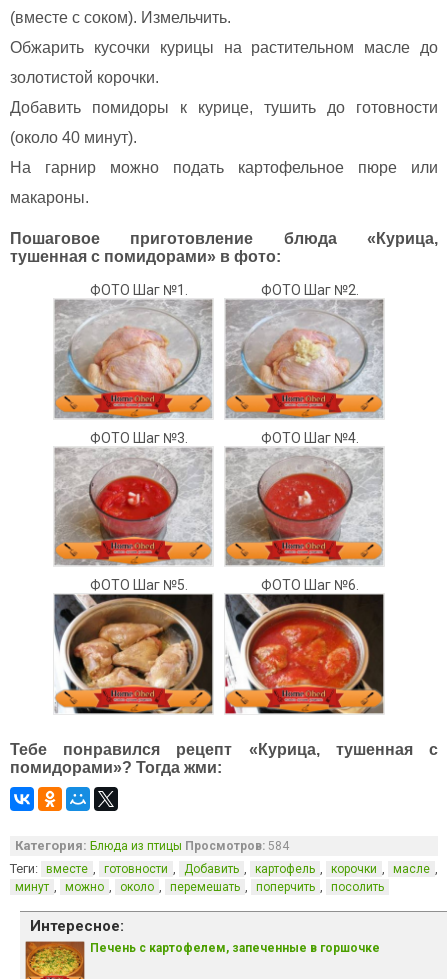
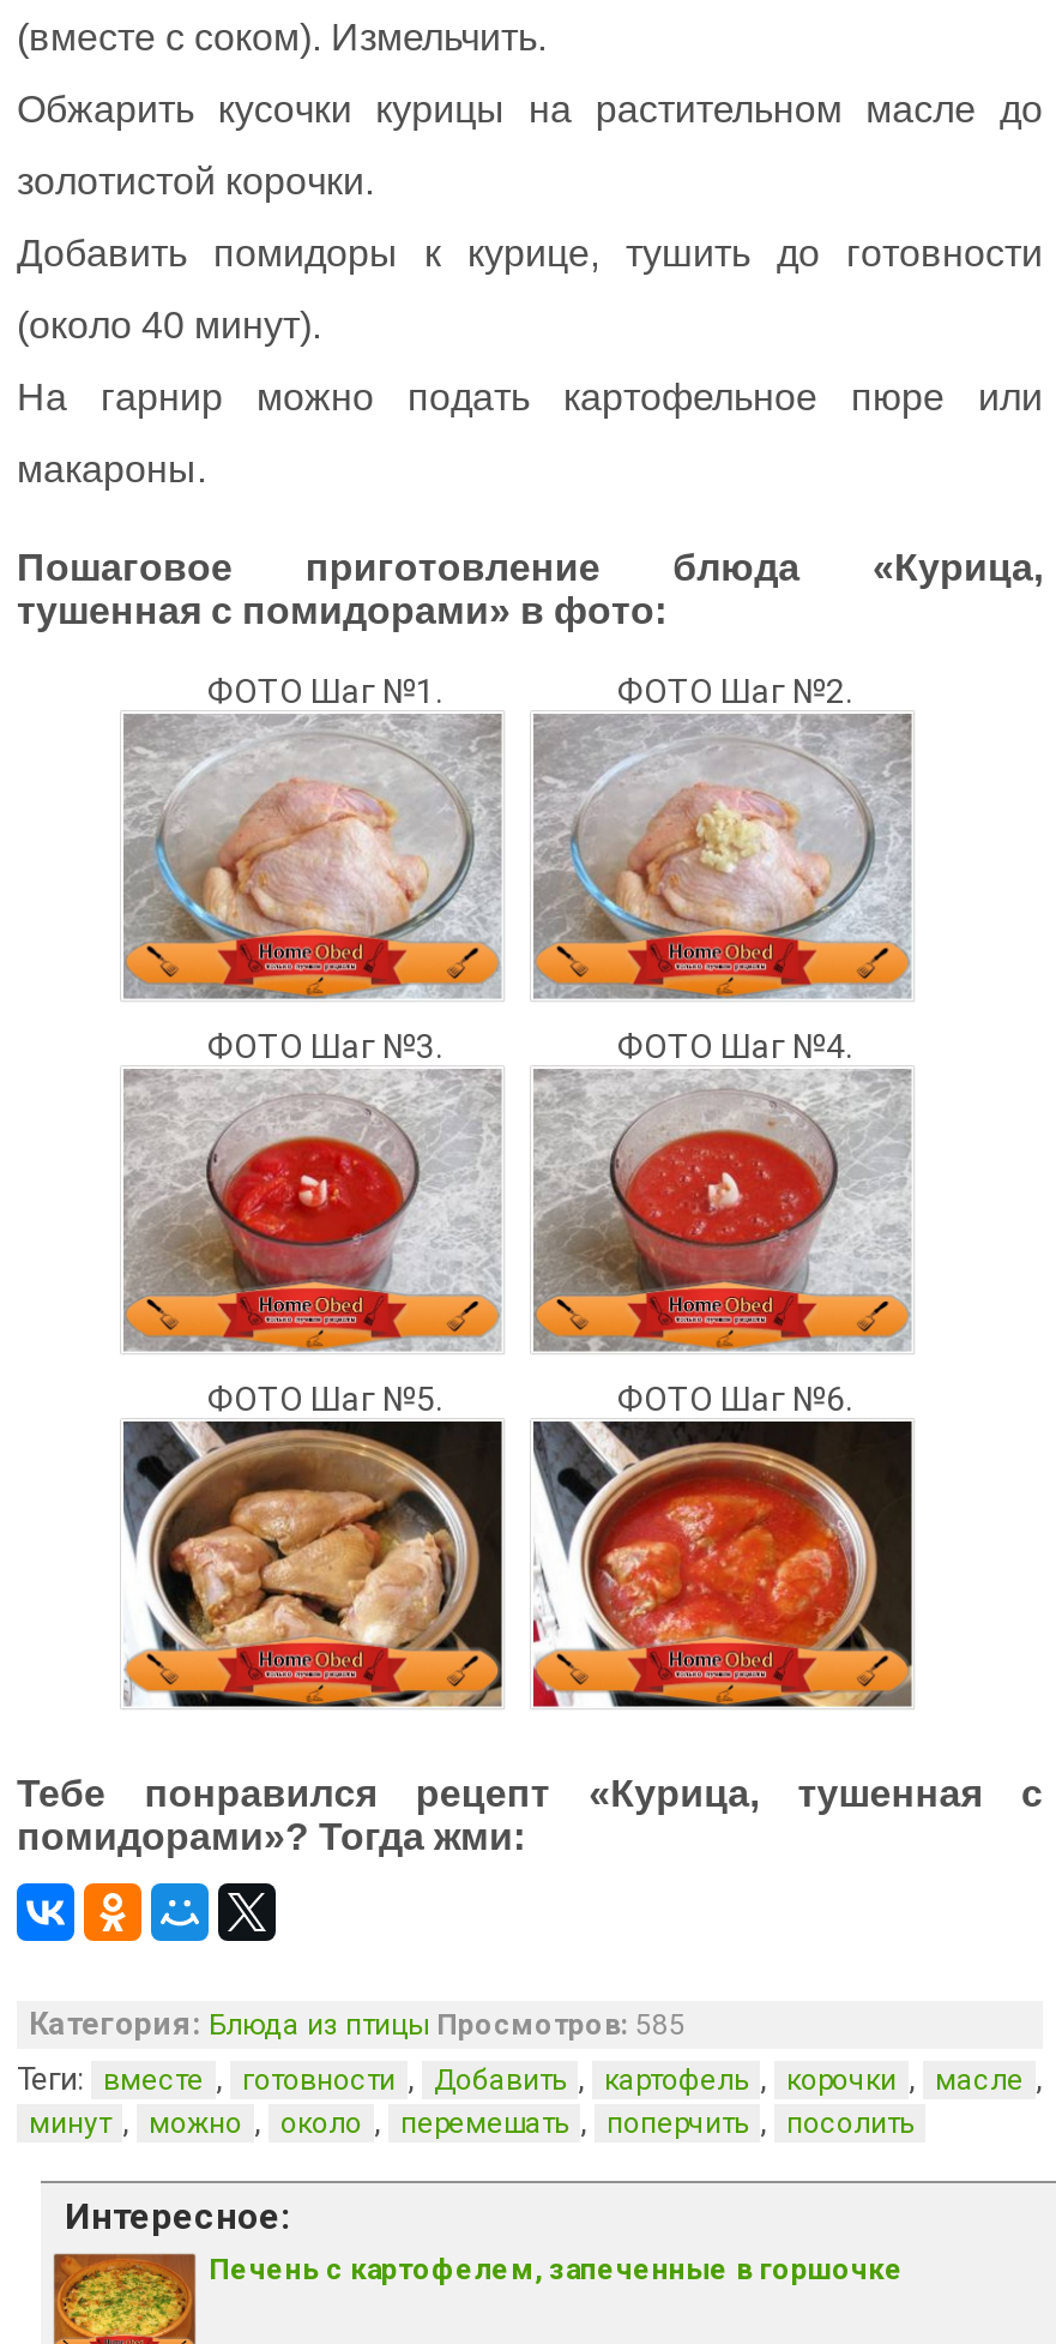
- Категория: Блюда из птицы Просмотров: 584
+ Категория: Блюда из птицы Просмотров: 585
